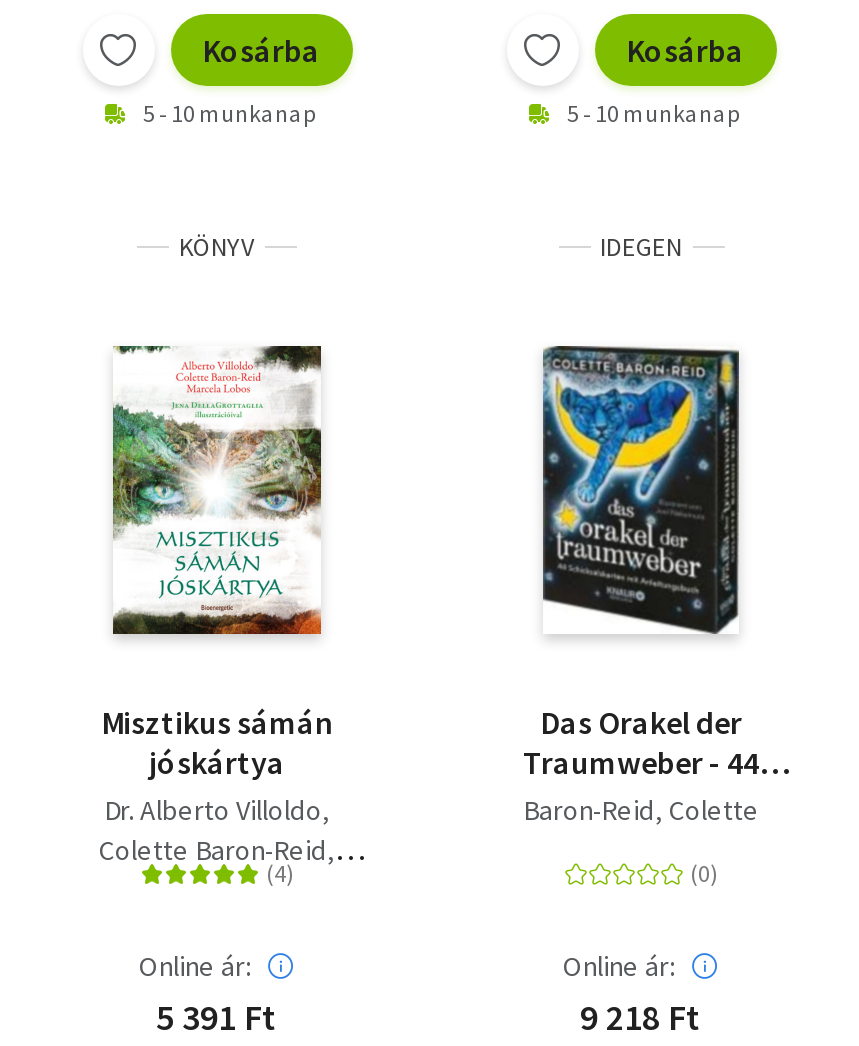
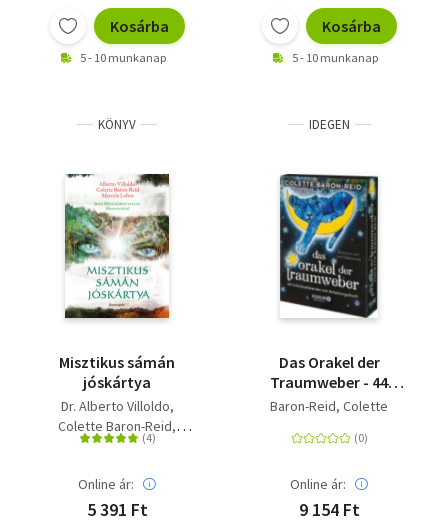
- 9 218 Ft
+ 9 154 Ft
